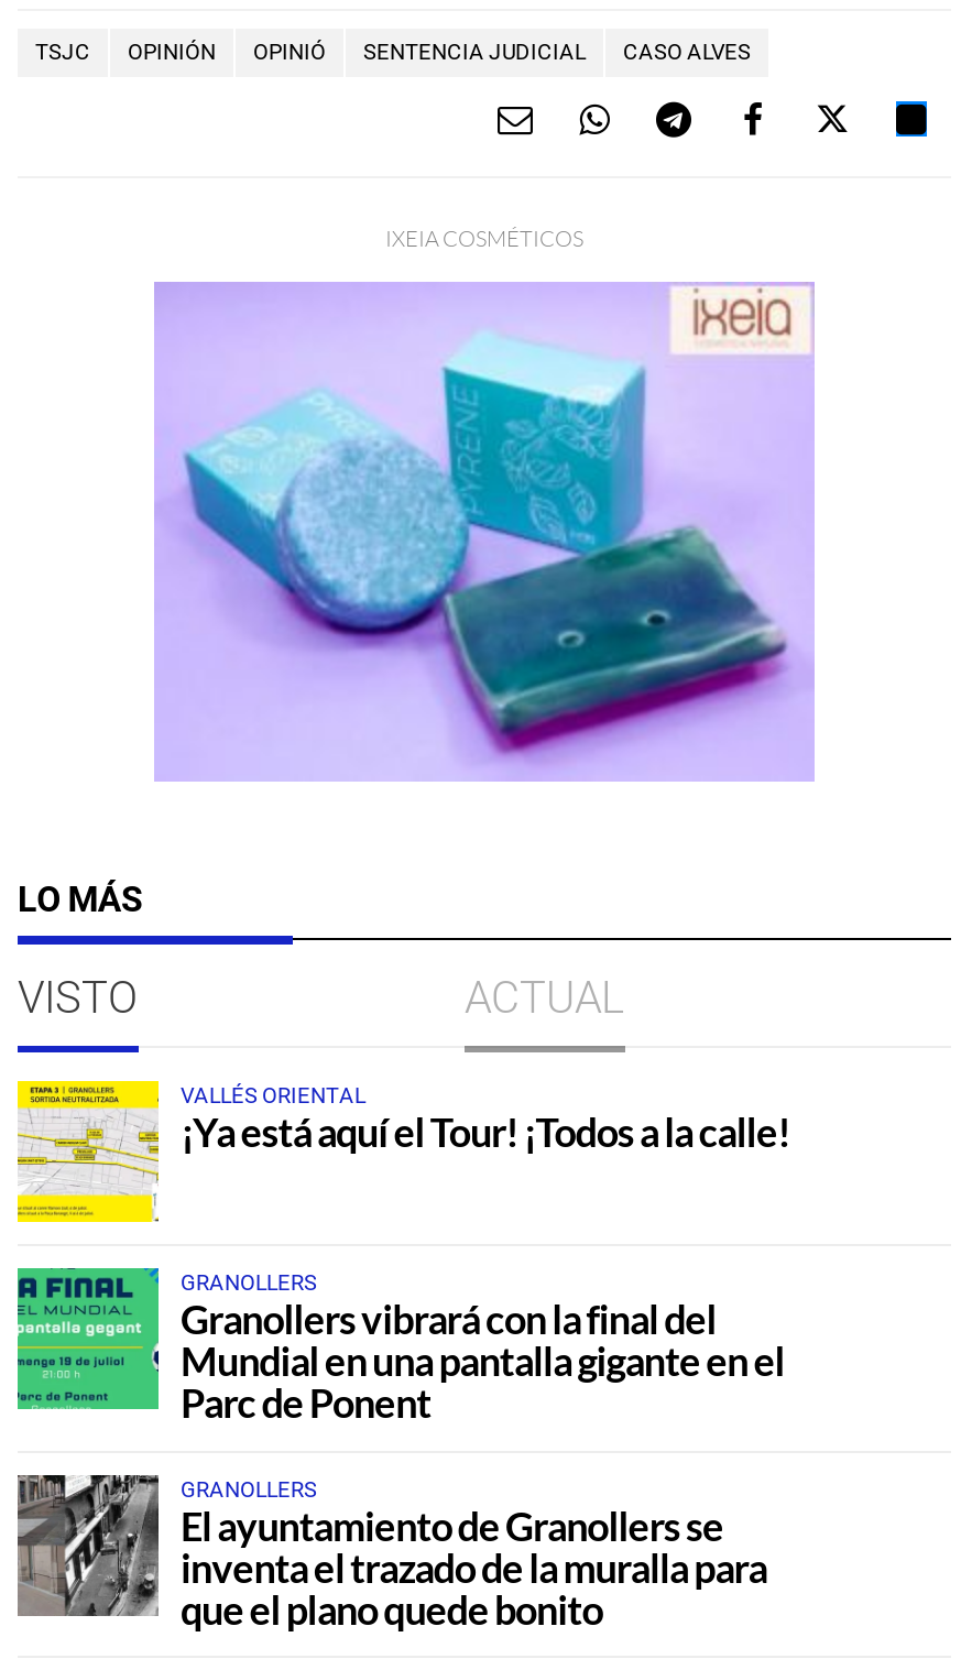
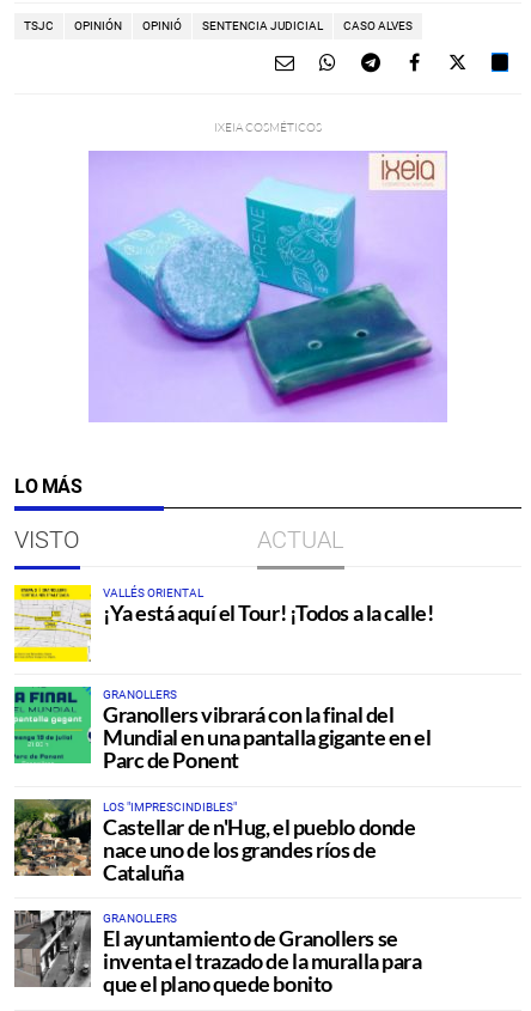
+ [image]
+ LOS "IMPRESCINDIBLES"
+ Castellar de n'Hug, el pueblo donde
+ nace uno de los grandes ríos de
+ Cataluña
